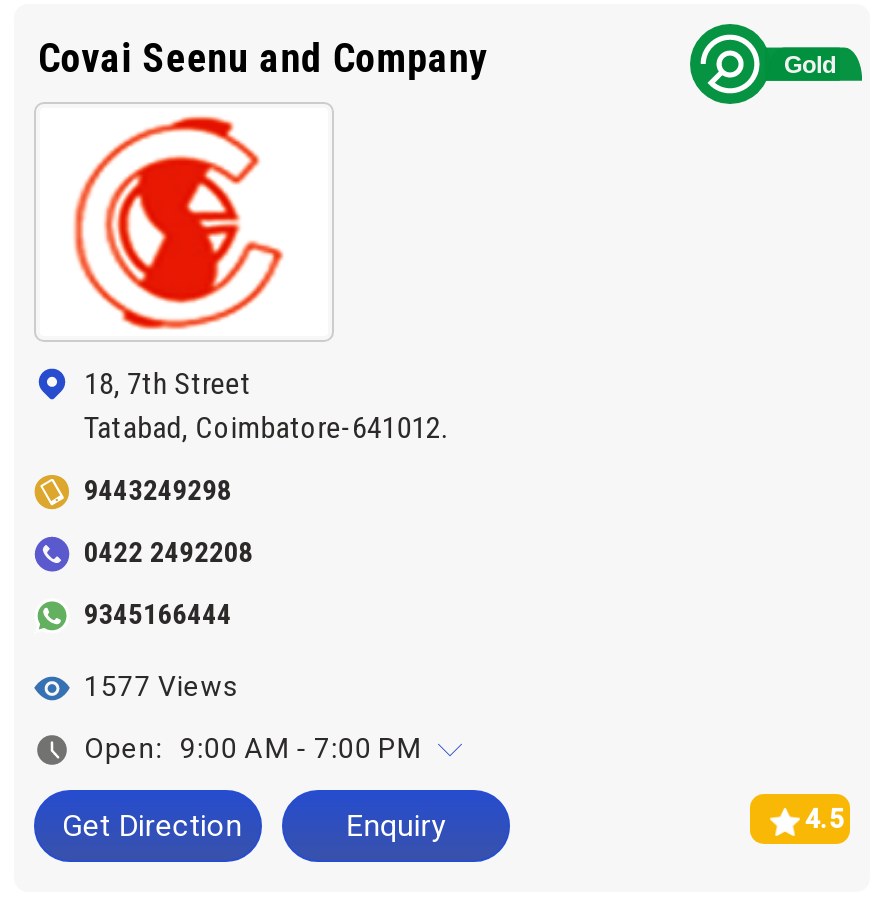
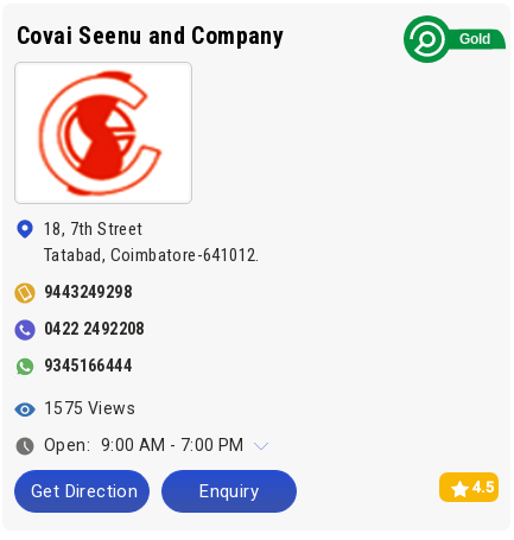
- 1577 Views
+ 1575 Views
